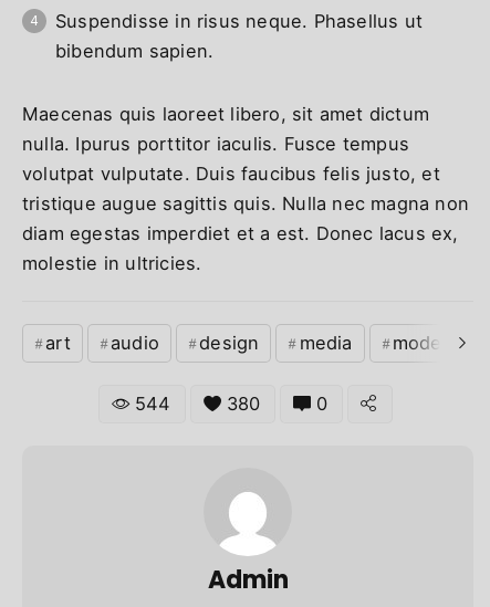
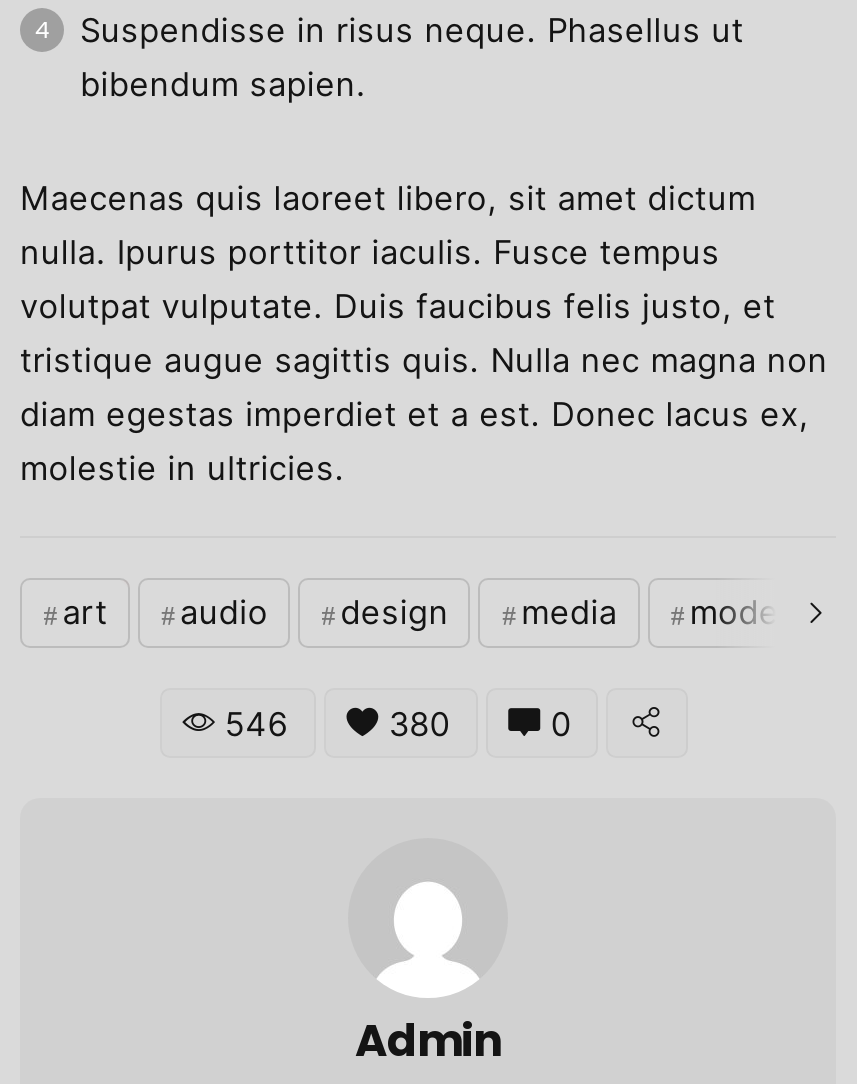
- 544
+ 546
